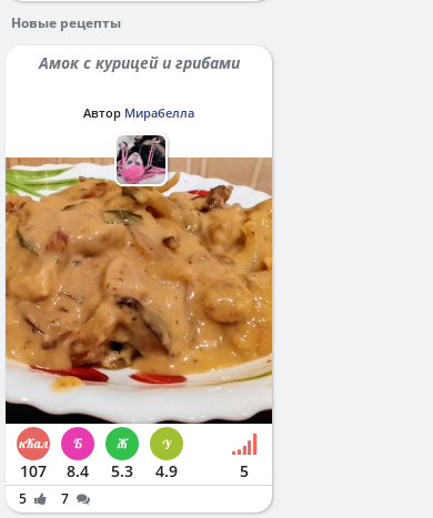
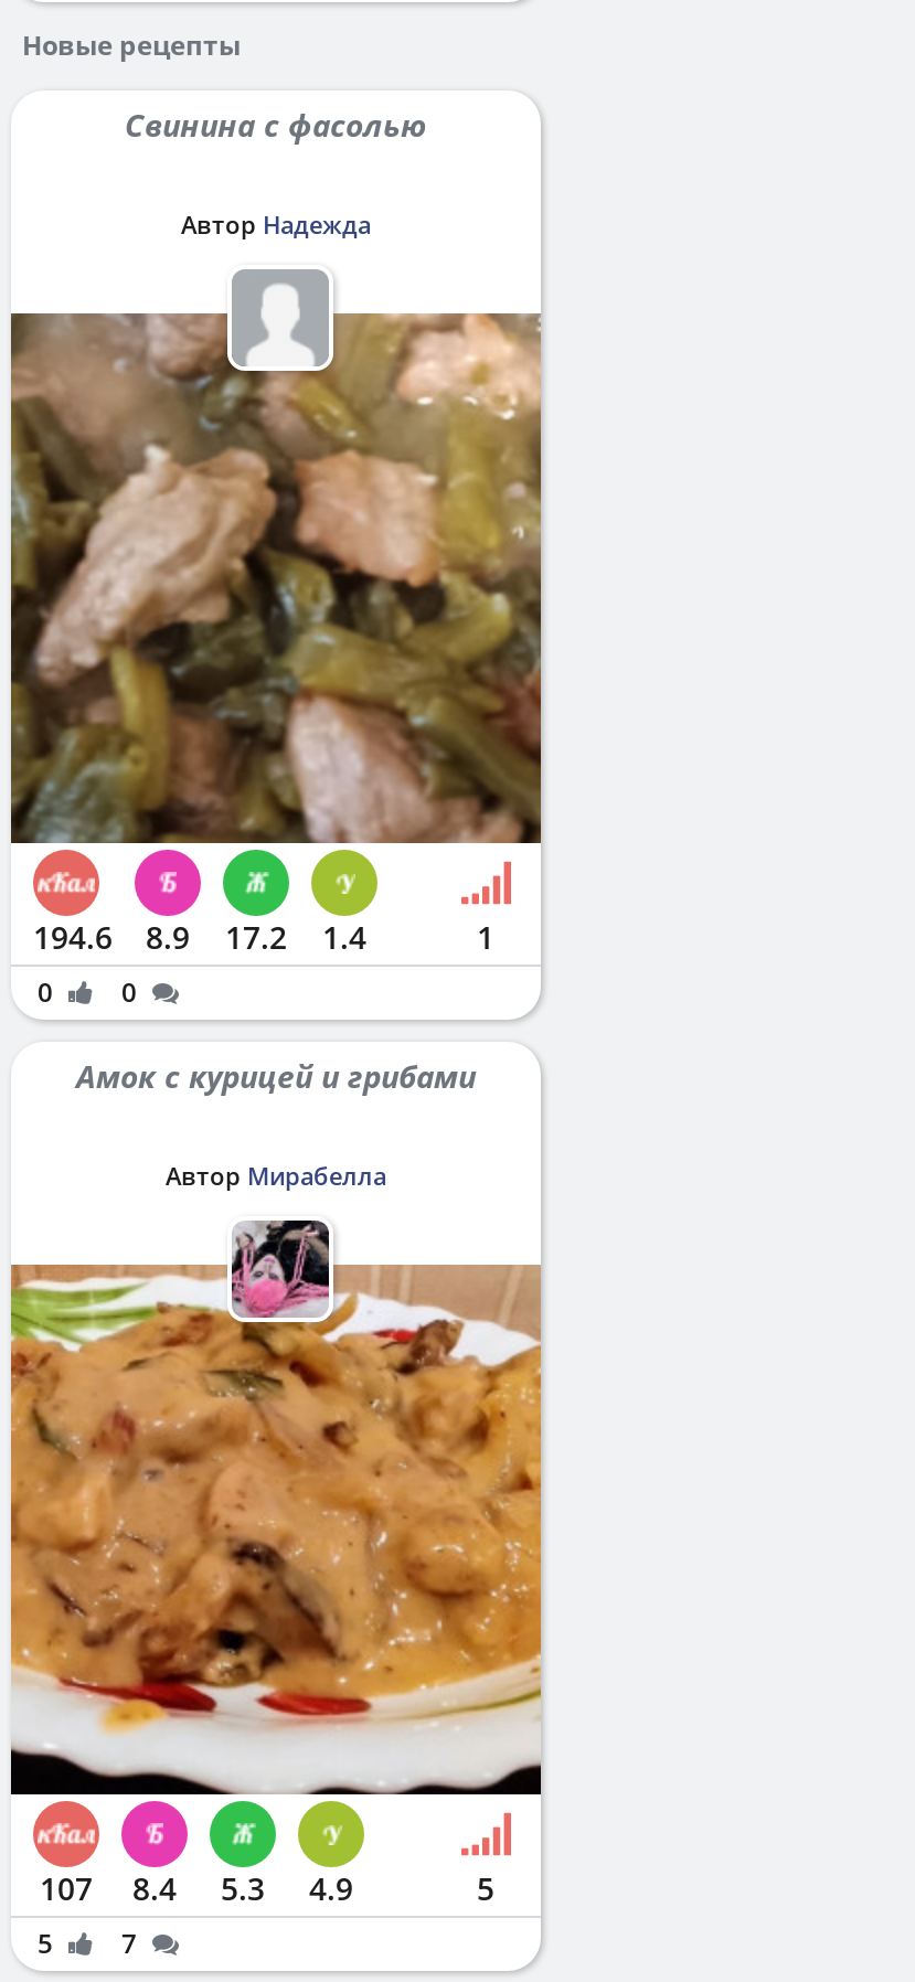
+ [image]
+ 194.6
+ 8.9
+ 17.2
+ 1.4
+ 1
+ 0
+ 0

+ Свинина с фасолью
+ Автор Надежда
